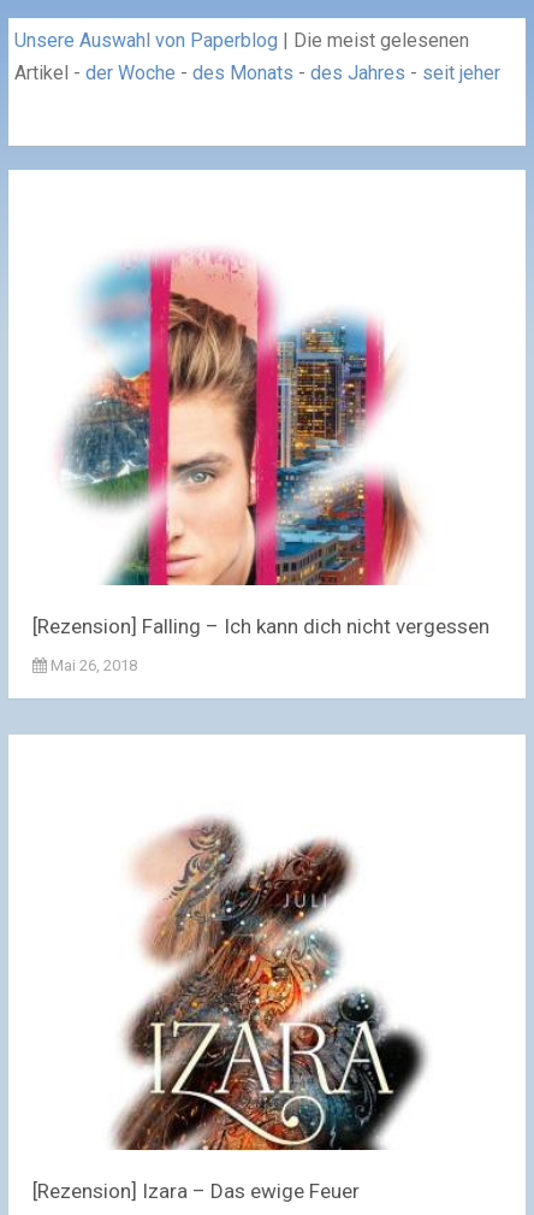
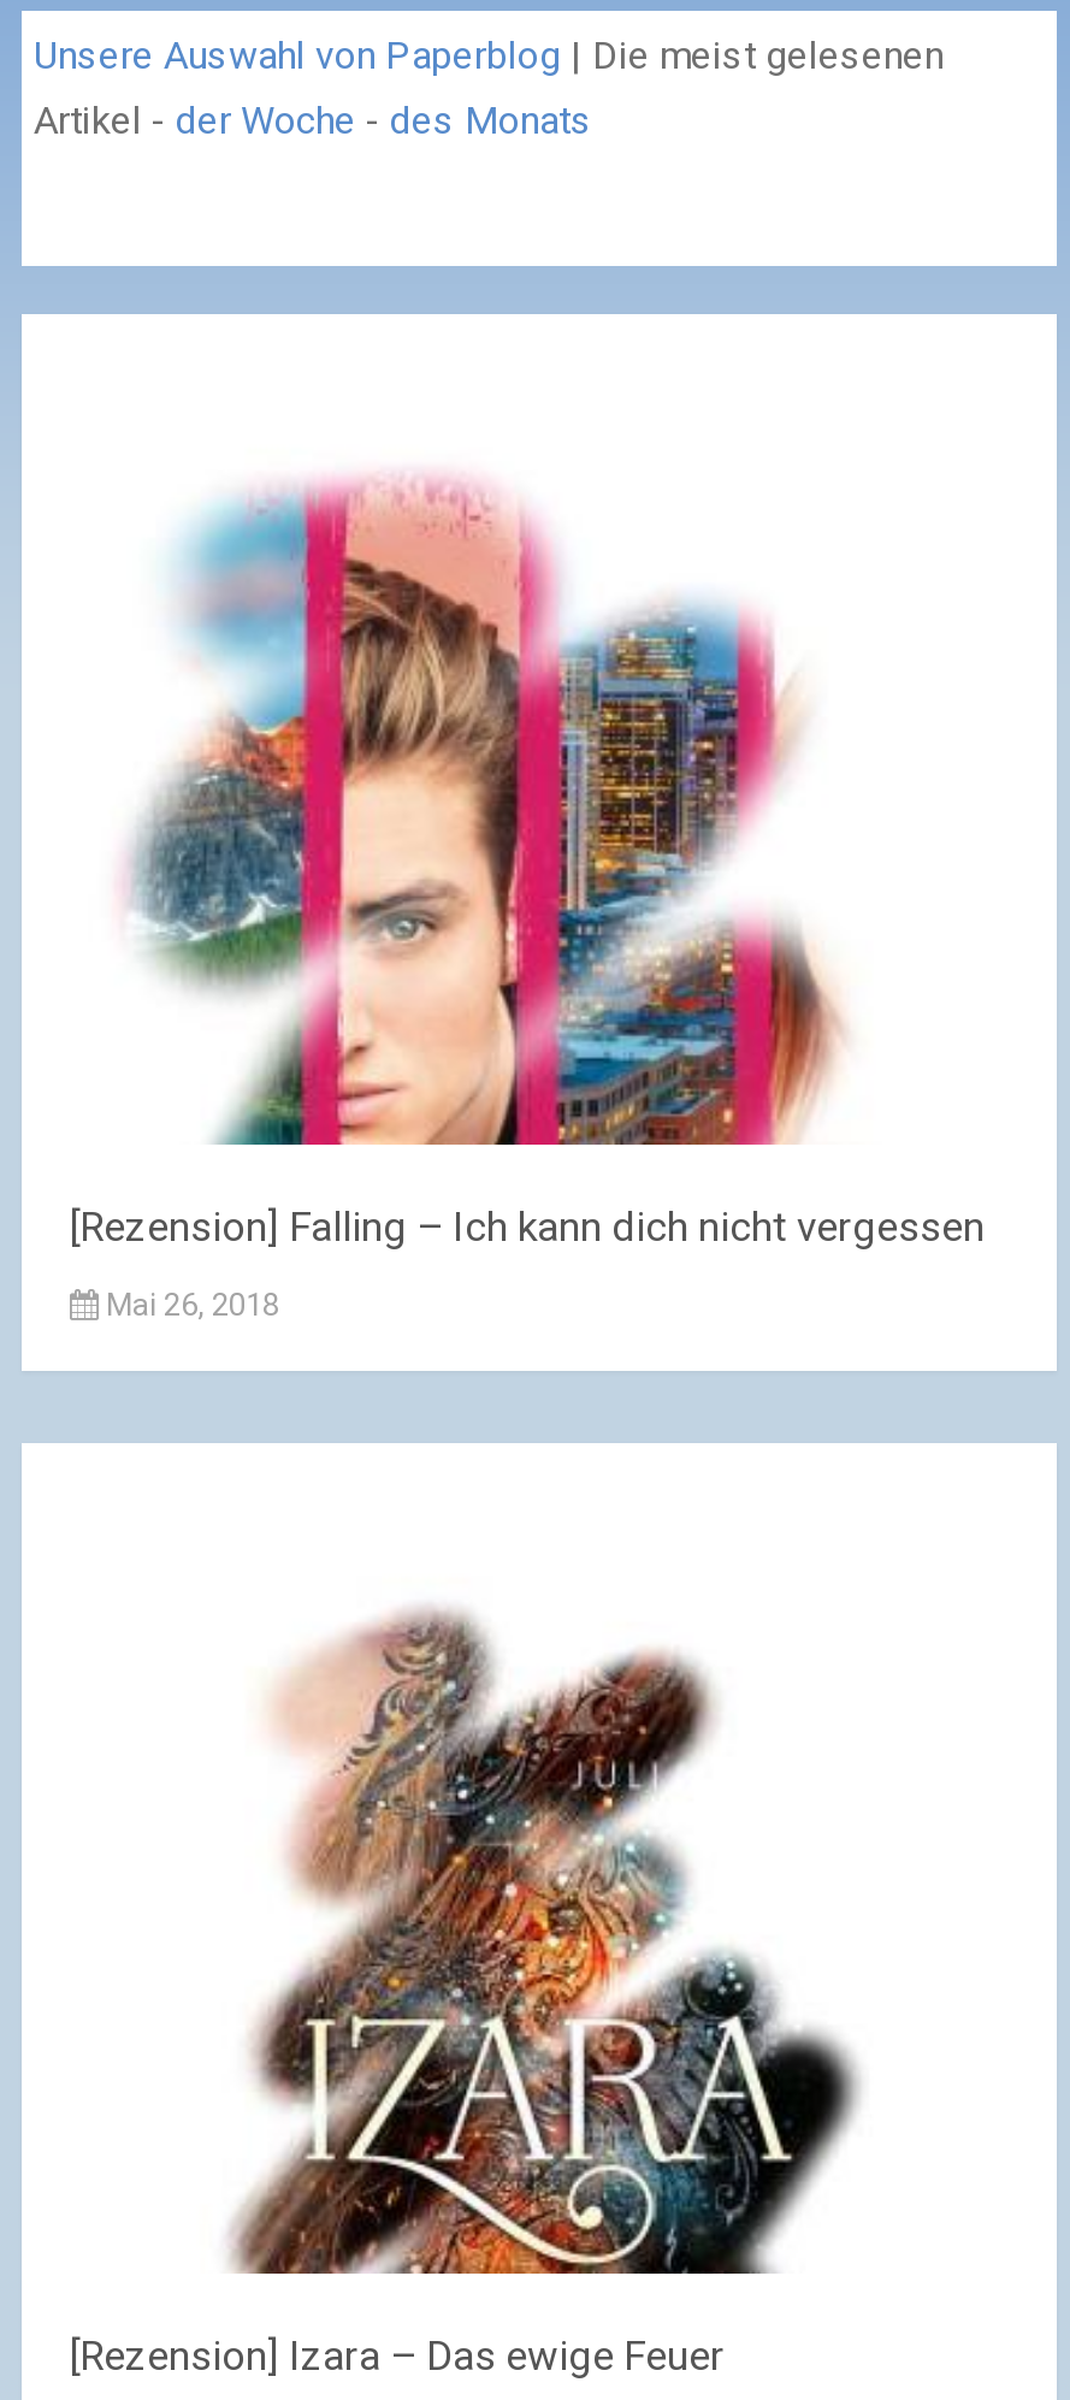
- Artikel - der Woche - des Monats - des Jahres - seit jeher
+ Artikel - der Woche - des Monats
